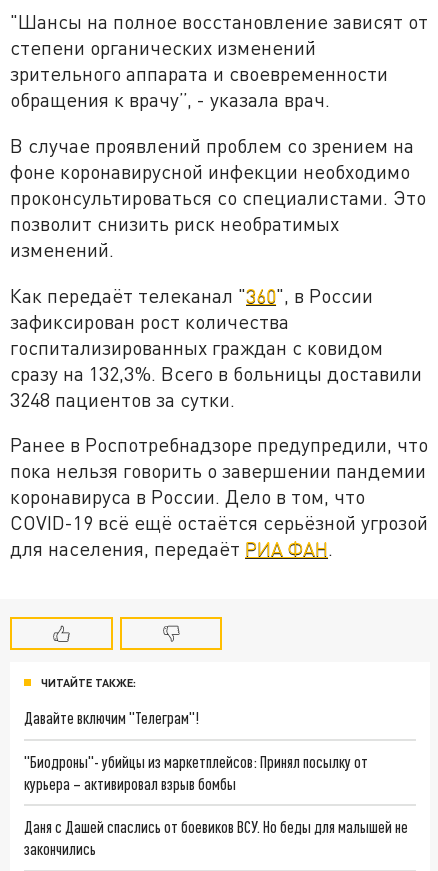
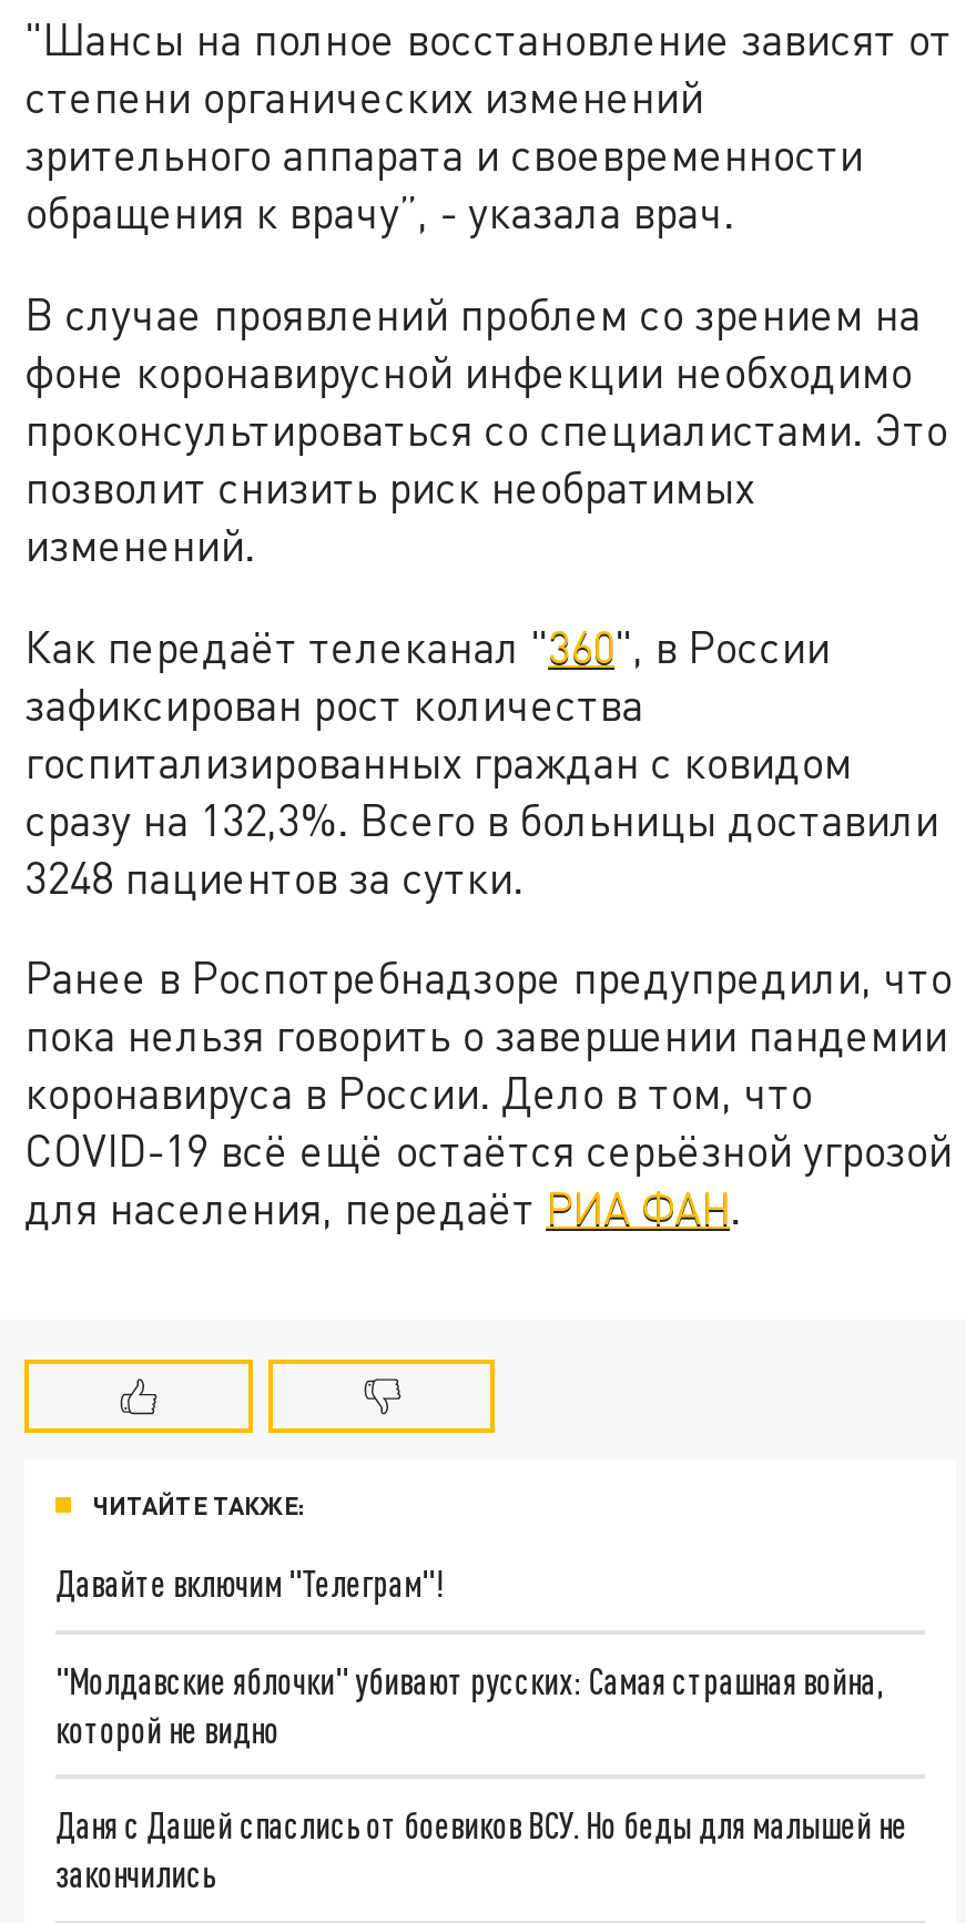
- "Биодроны"- убийцы из маркетплейсов: Принял посылку от
- курьера – активировал взрыв бомбы
+ "Молдавские яблочки" убивают русских: Самая страшная война,
+ которой не видно
